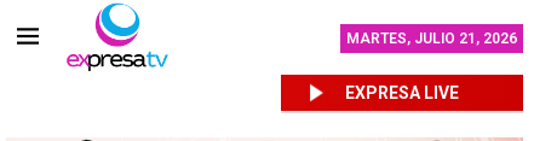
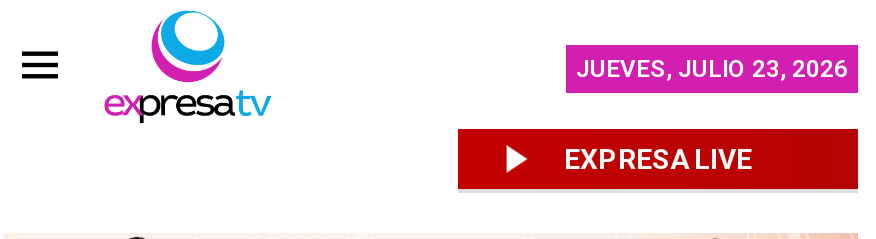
- MARTES, JULIO 21, 2026
+ JUEVES, JULIO 23, 2026
